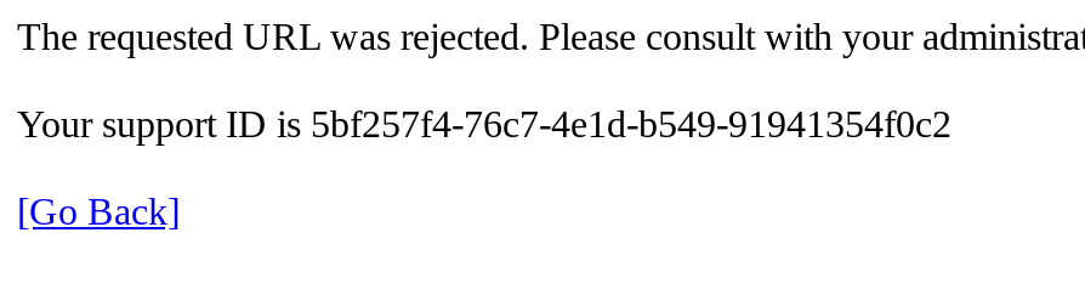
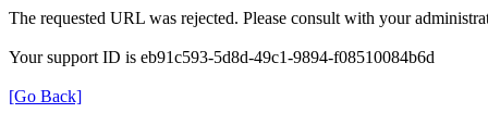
- Your support ID is 5bf257f4-76c7-4e1d-b549-91941354f0c2
+ Your support ID is eb91c593-5d8d-49c1-9894-f08510084b6d
